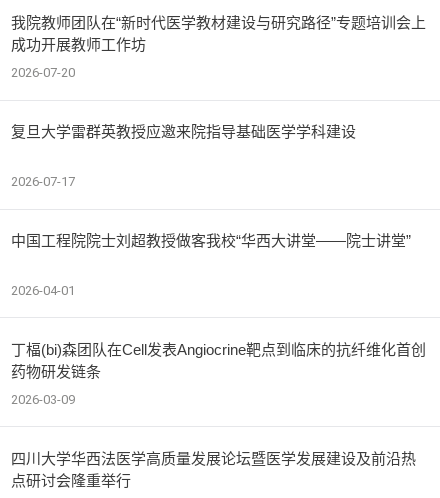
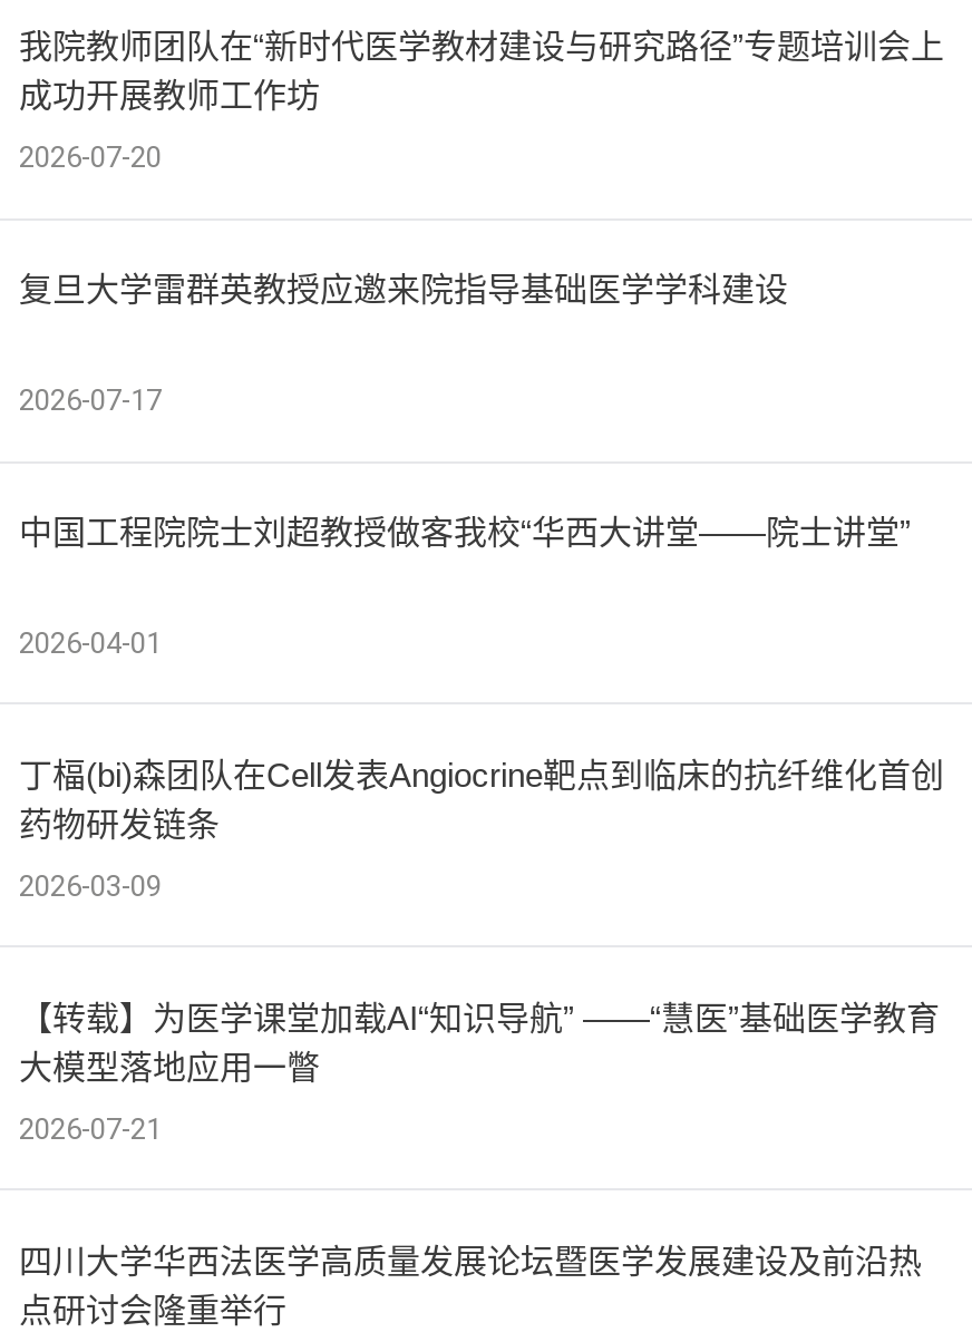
+ 【转载】为医学课堂加载AI“知识导航” ——“慧医”基础医学教育
+ 大模型落地应用一瞥
+ 2026-07-21
